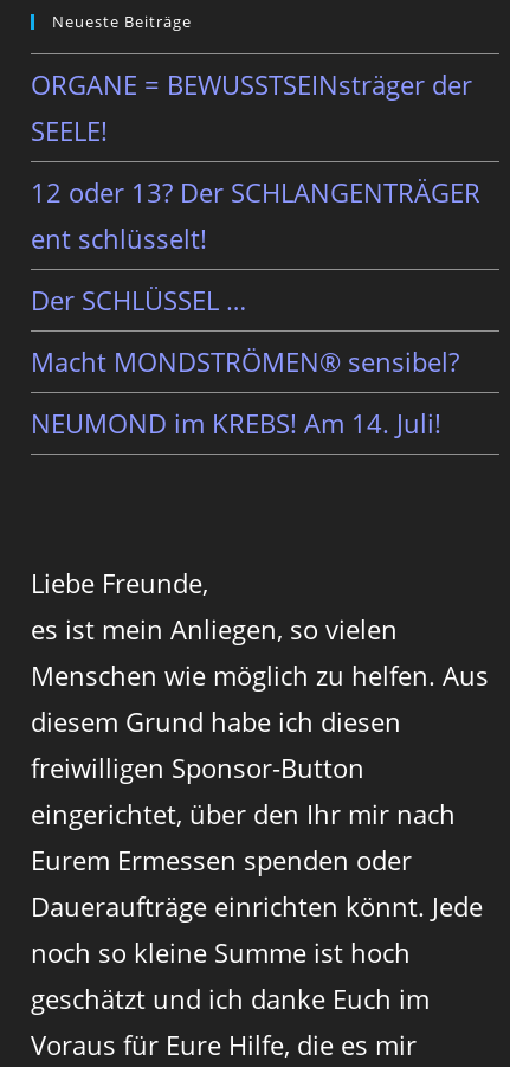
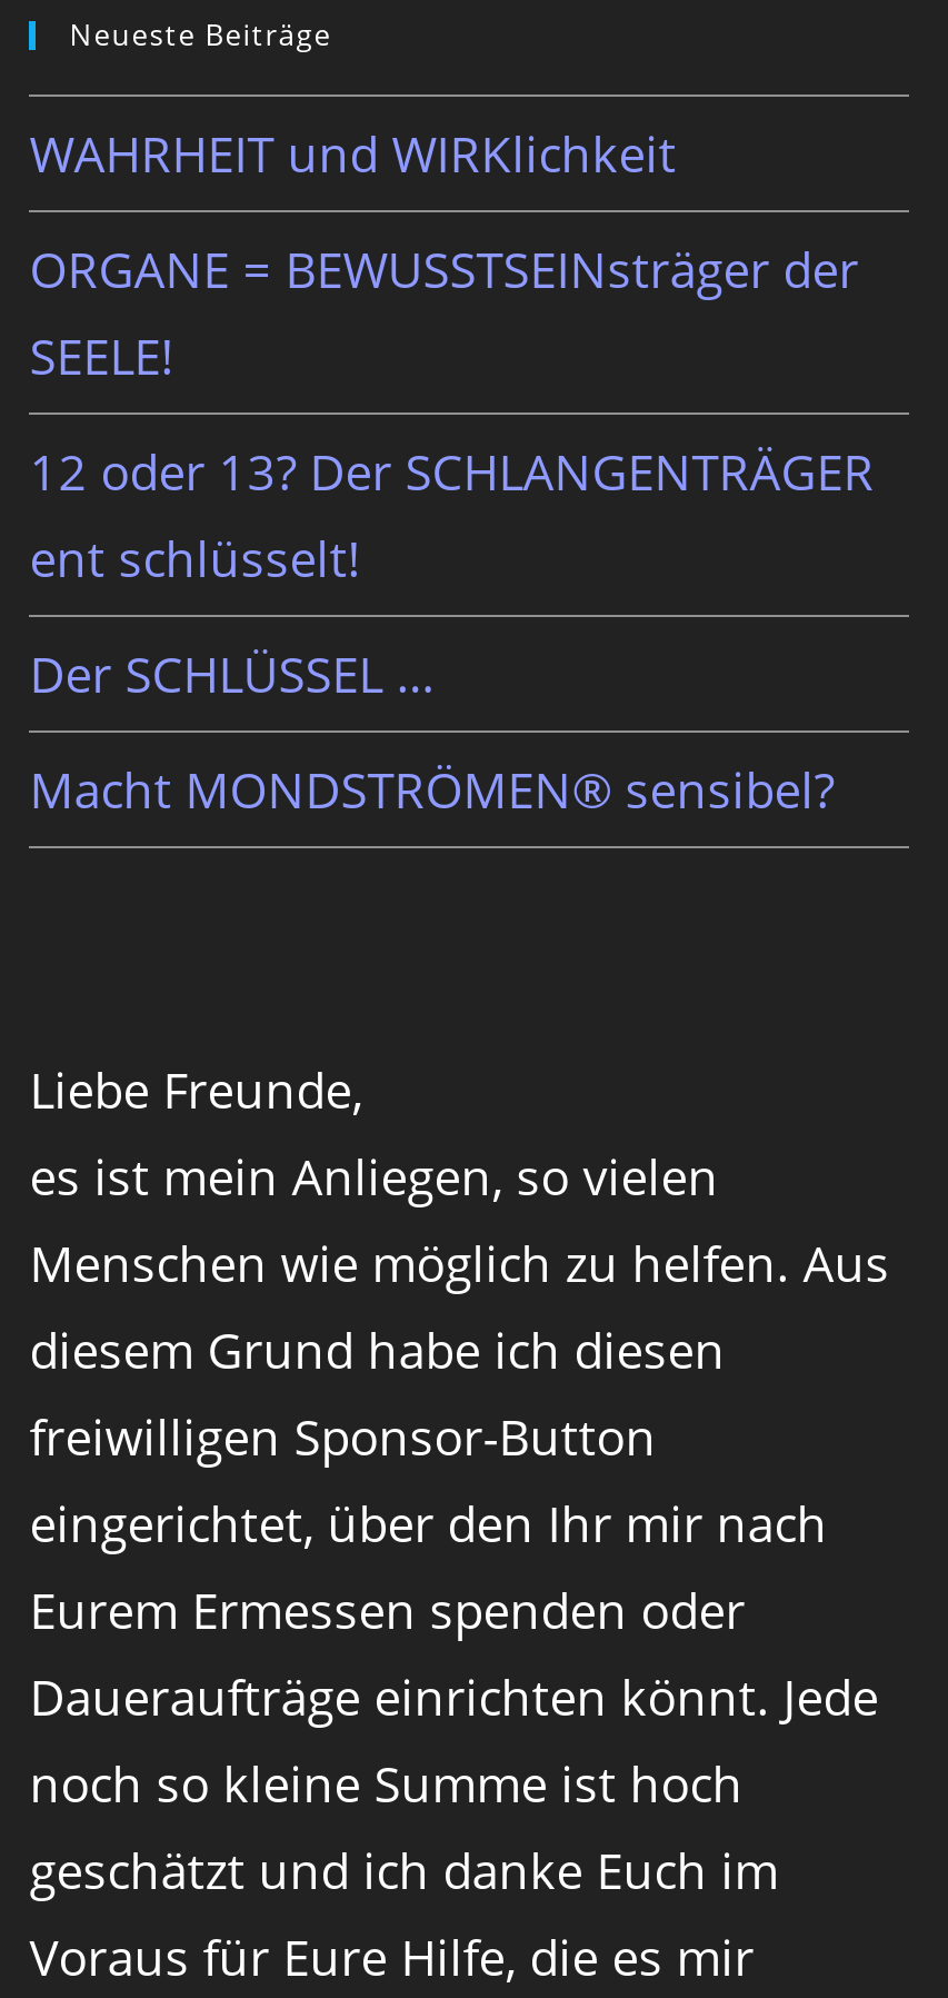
+ WAHRHEIT und WIRKlichkeit

moved down: ORGANE = BEWUSSTSEINsträger der | SEELE! | 12 oder 13? Der SCHLANGENTRÄGER | ent schlüsselt! | Der SCHLÜSSEL … | Macht MONDSTRÖMEN® sensibel?

- NEUMOND im KREBS! Am 14. Juli!
